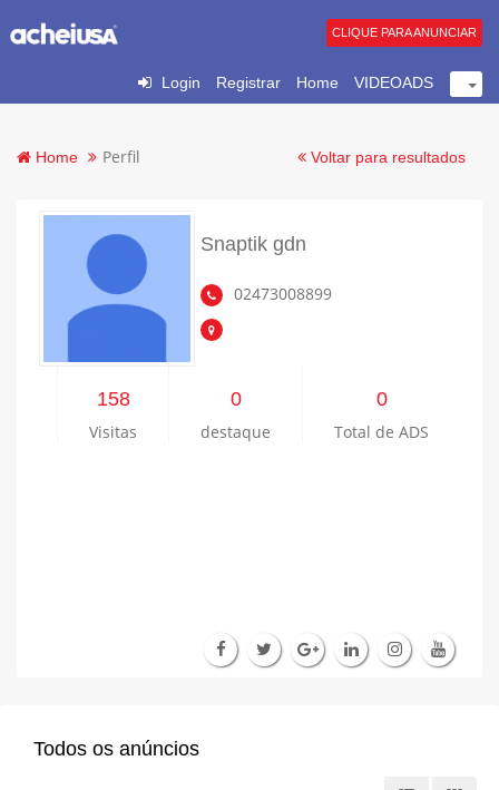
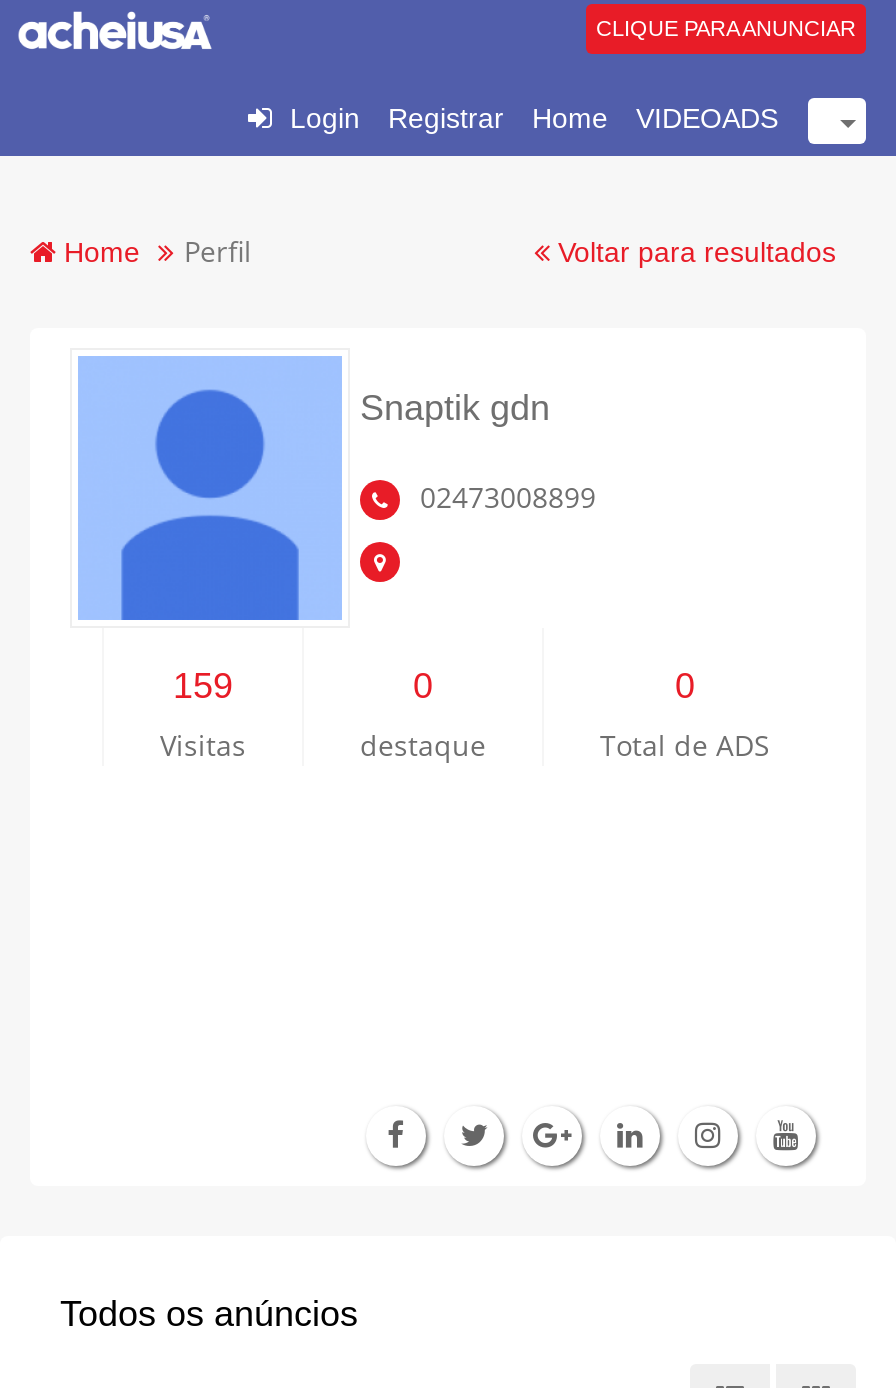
- 158
+ 159
